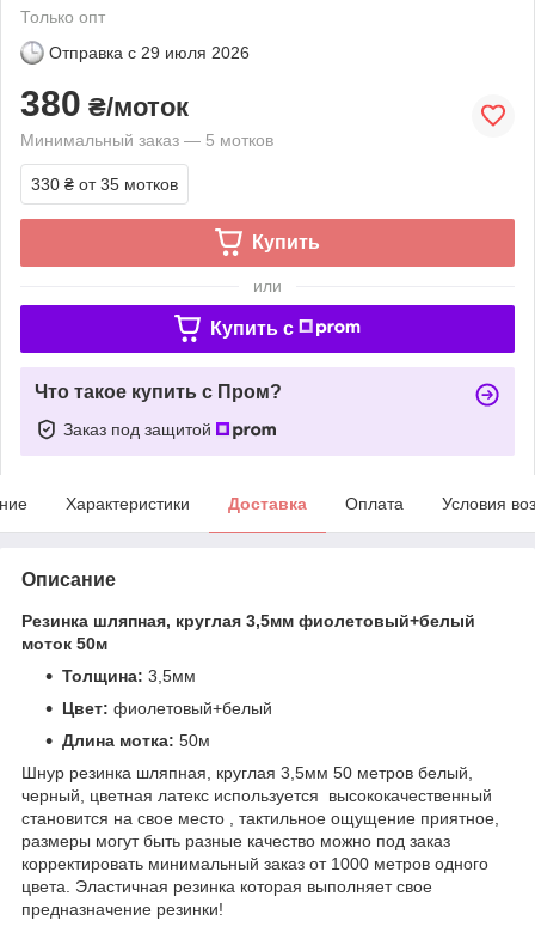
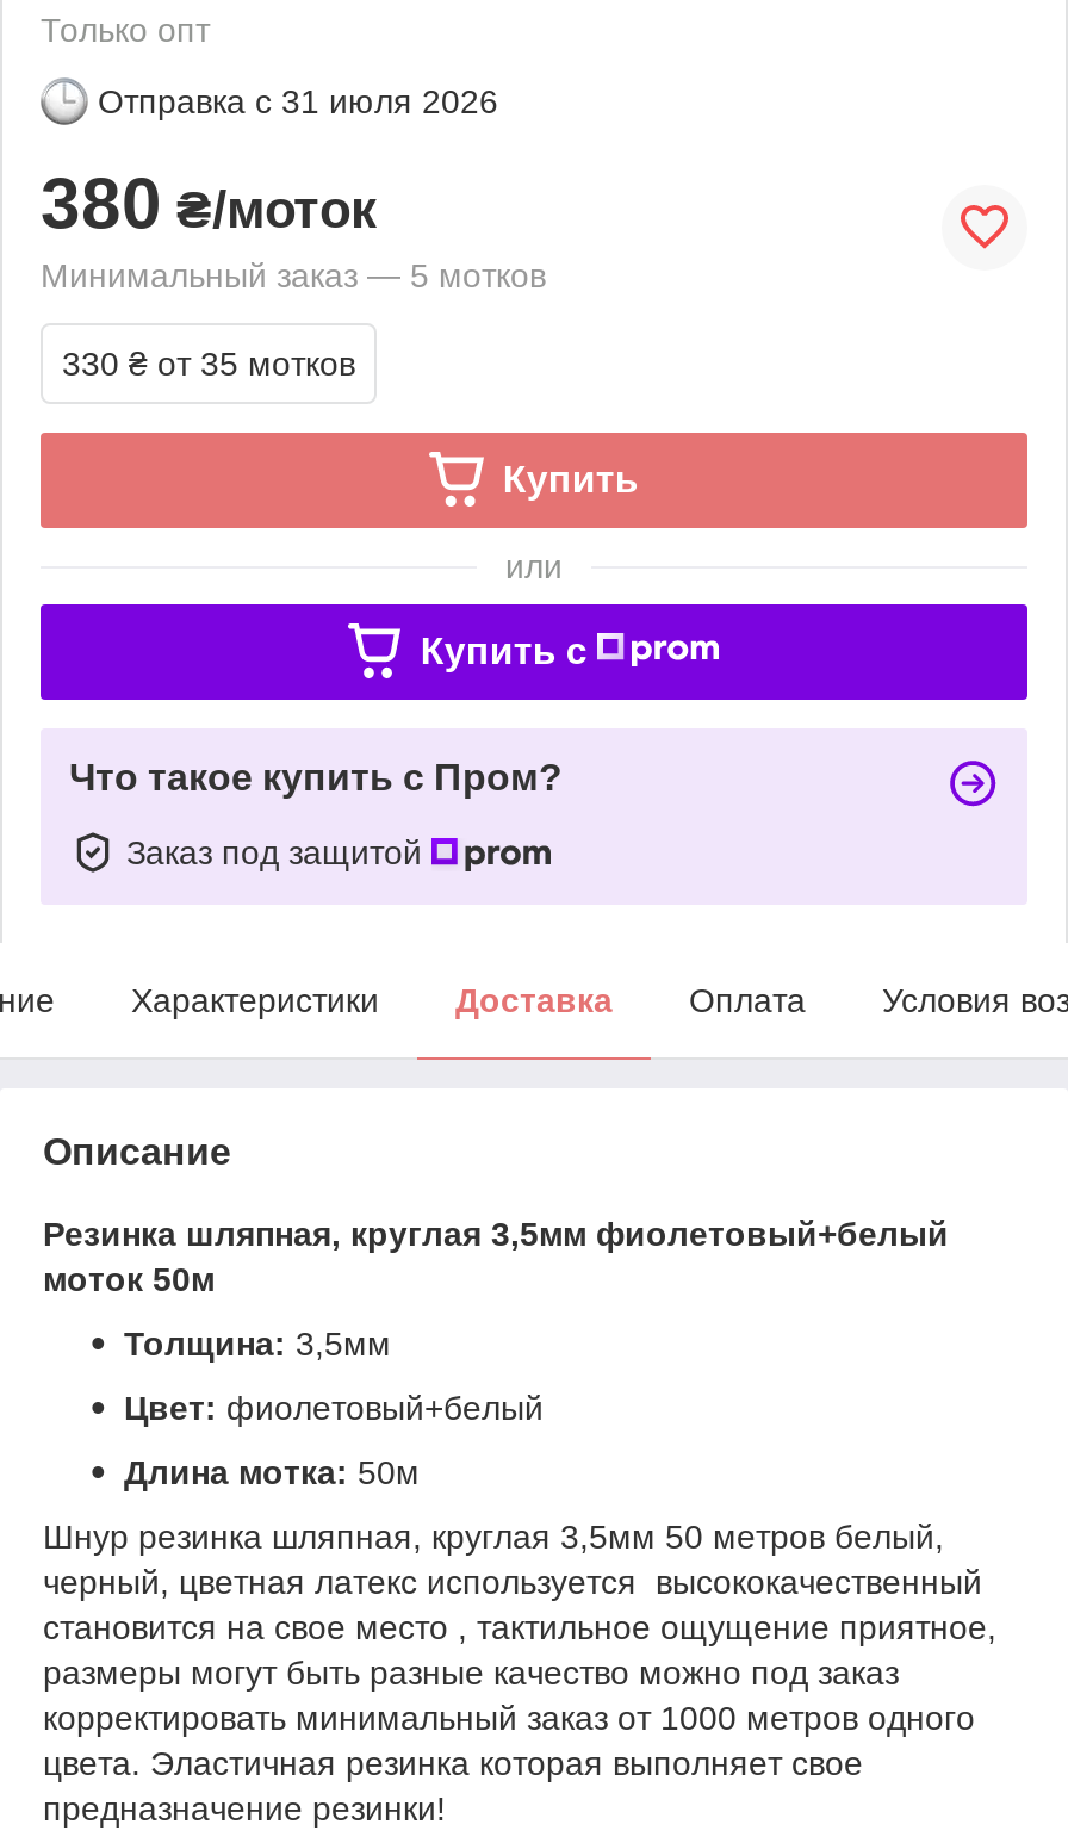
- Отправка с 29 июля 2026
+ Отправка с 31 июля 2026
